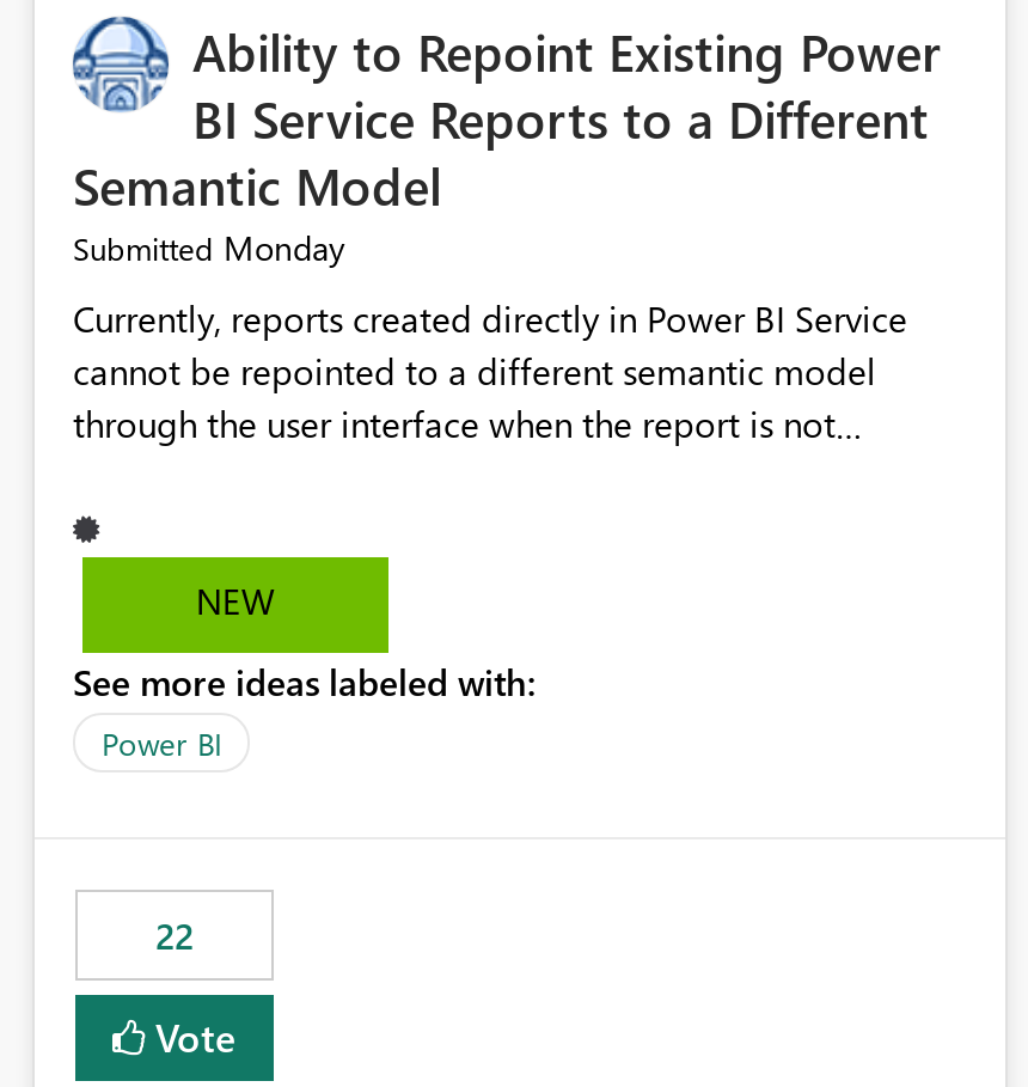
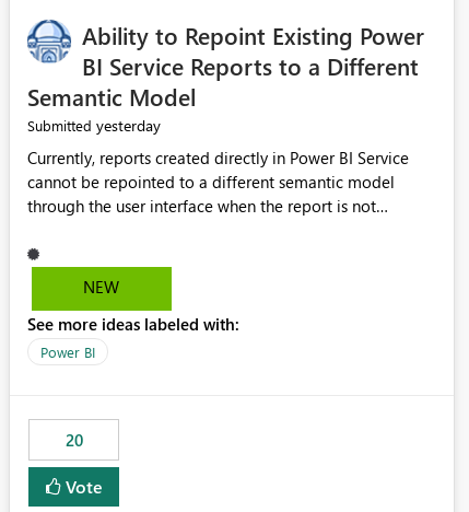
- Submitted Monday
+ Submitted yesterday

- 22
+ 20
